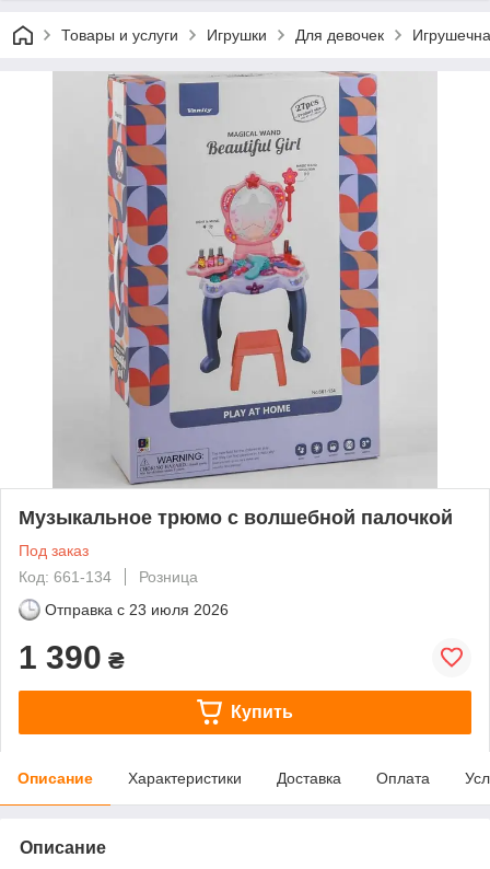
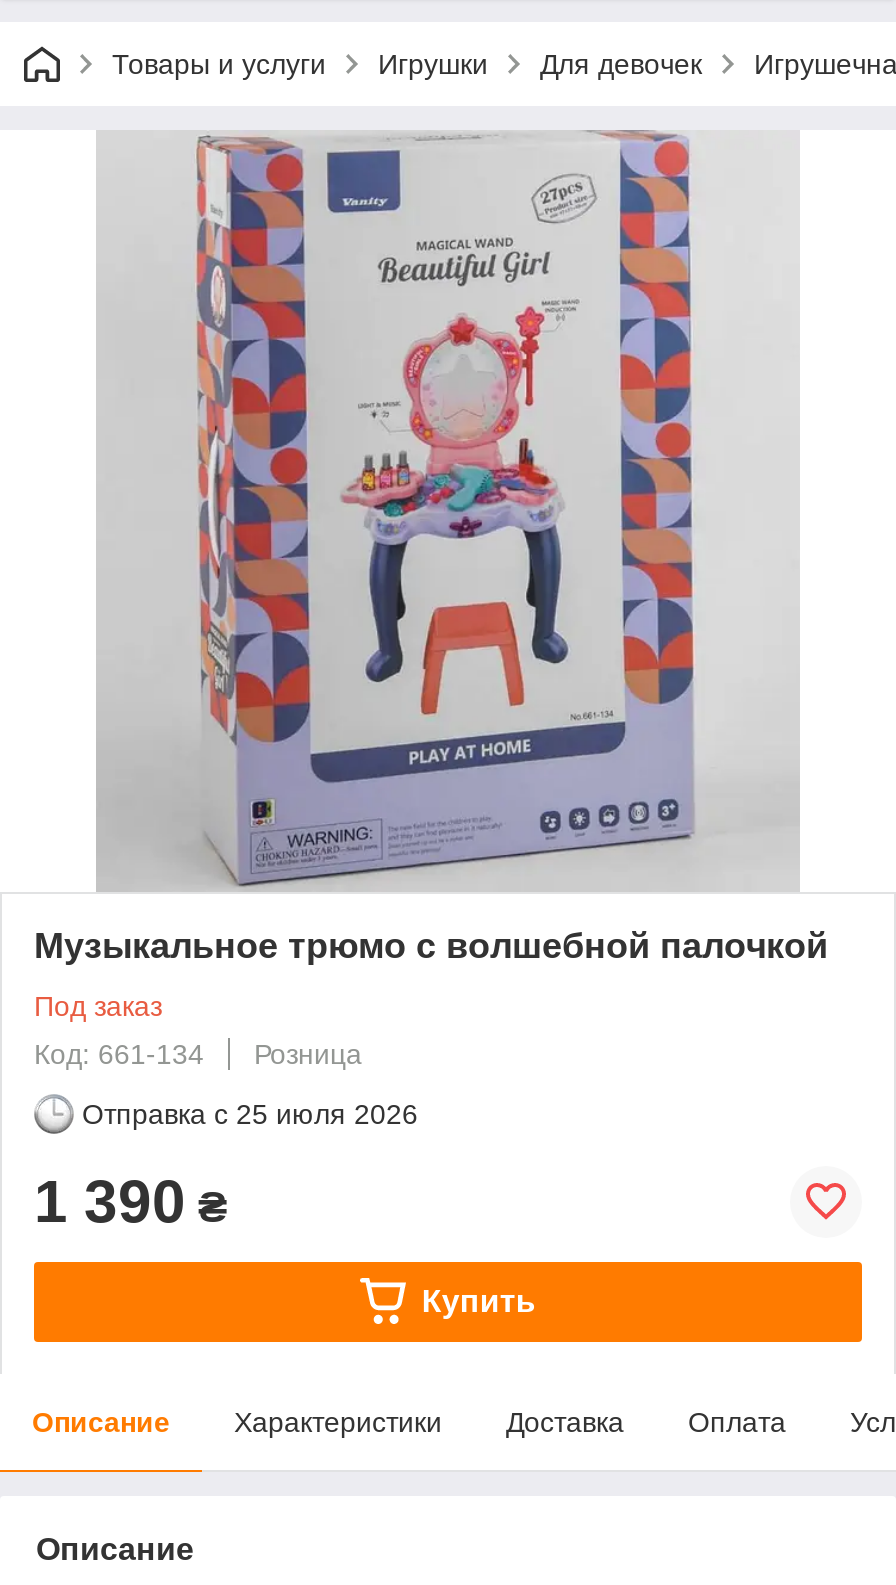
- Отправка с 23 июля 2026
+ Отправка с 25 июля 2026
